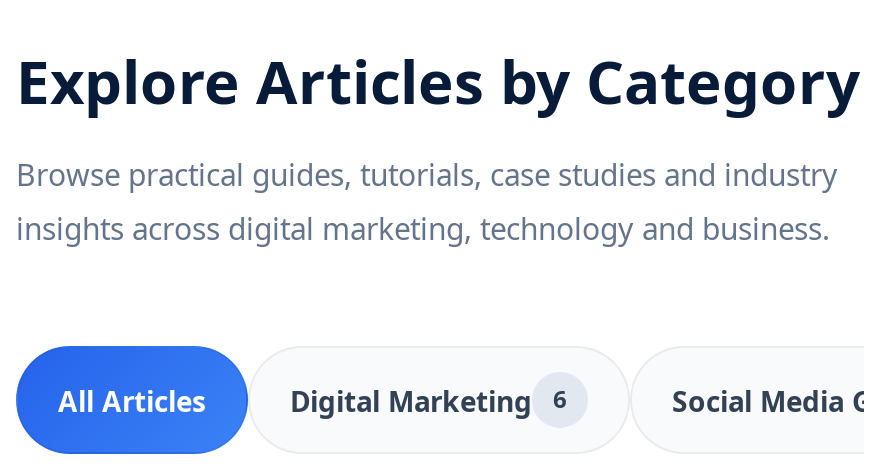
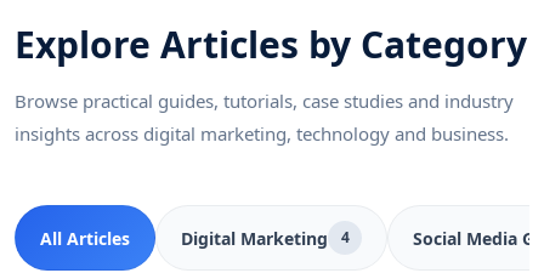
- Digital Marketing 6
+ Digital Marketing 4
